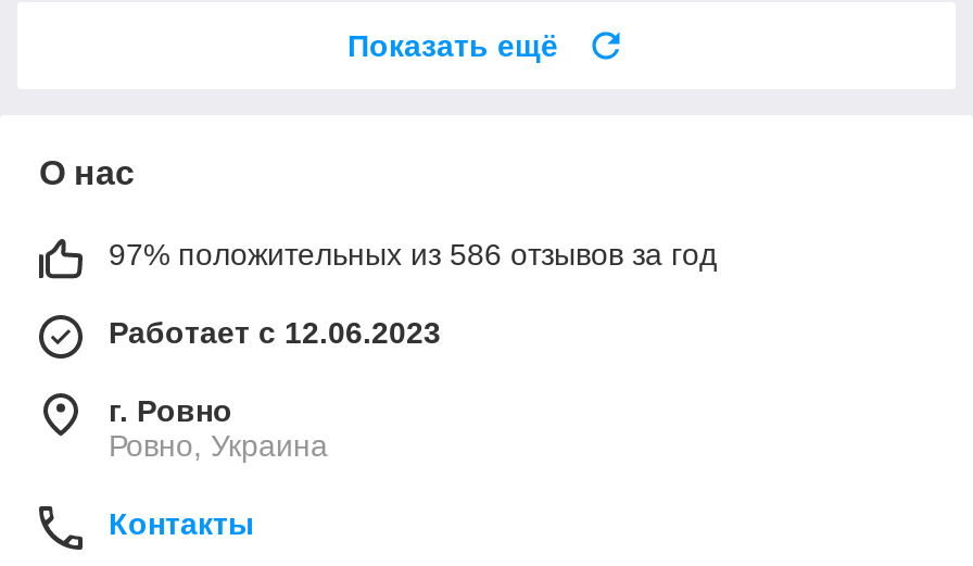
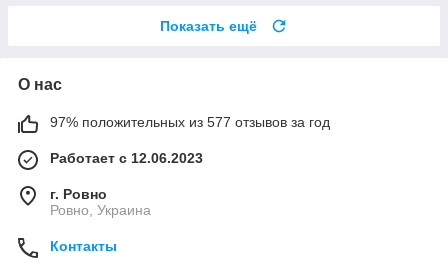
- 97% положительных из 586 отзывов за год
+ 97% положительных из 577 отзывов за год
